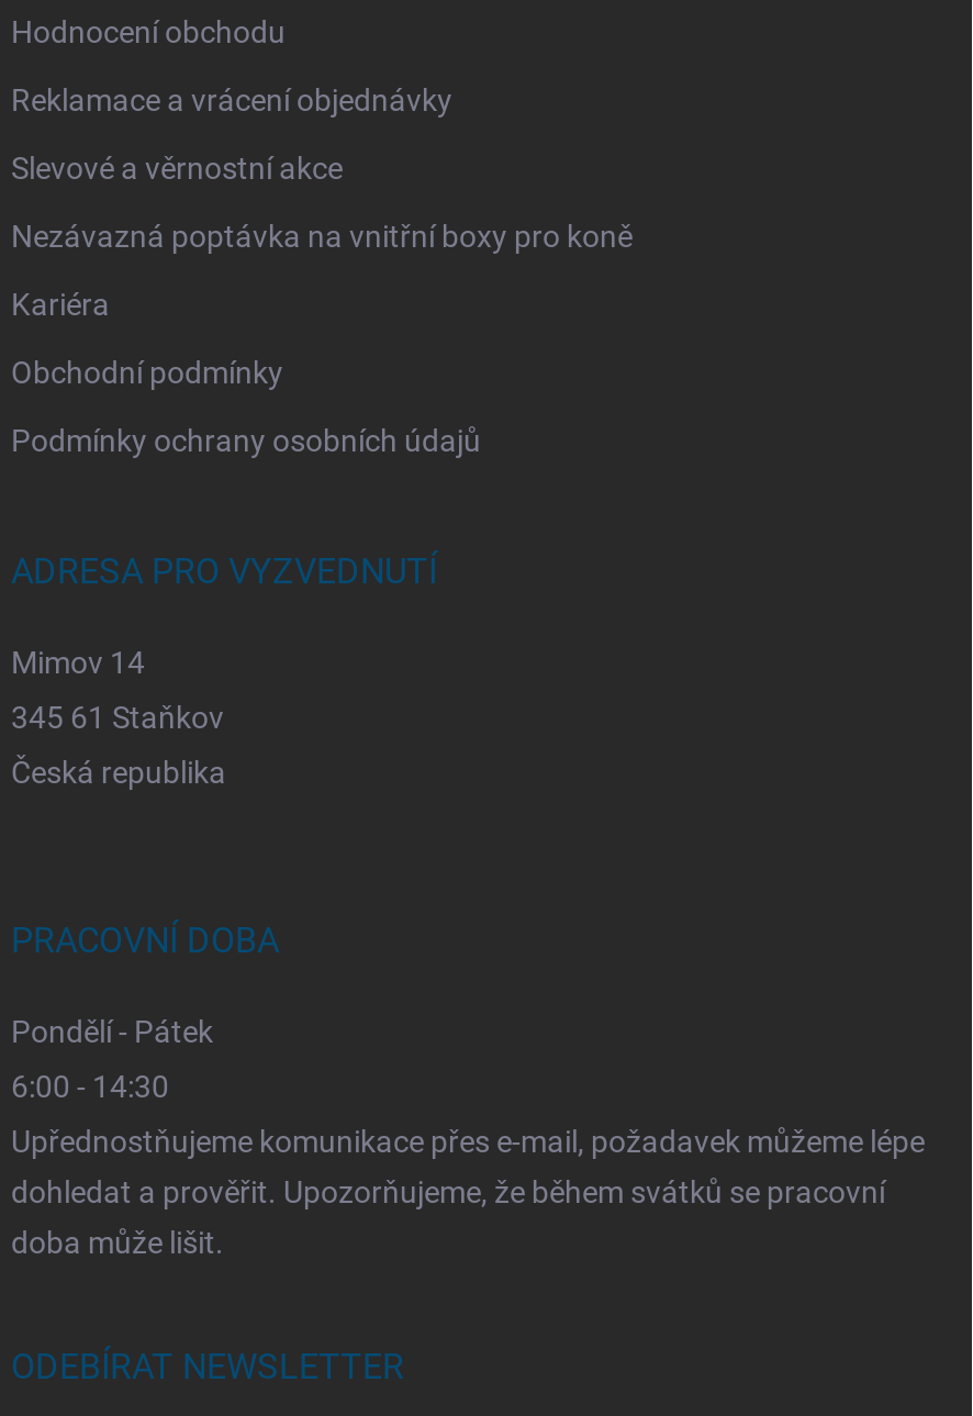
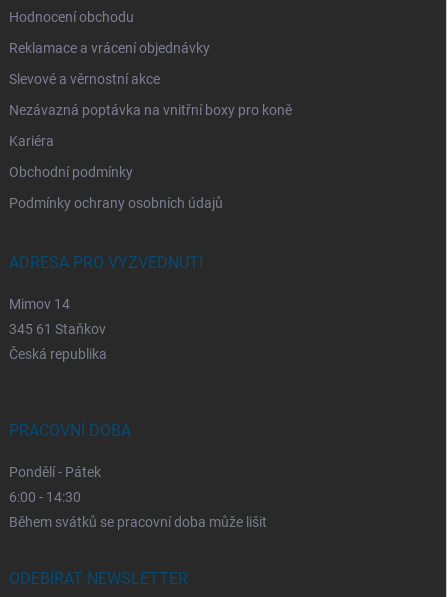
- Upřednostňujeme komunikace přes e-mail, požadavek můžeme lépe
- dohledat a prověřit. Upozorňujeme, že během svátků se pracovní
- doba může lišit.
+ Během svátků se pracovní doba může lišit
